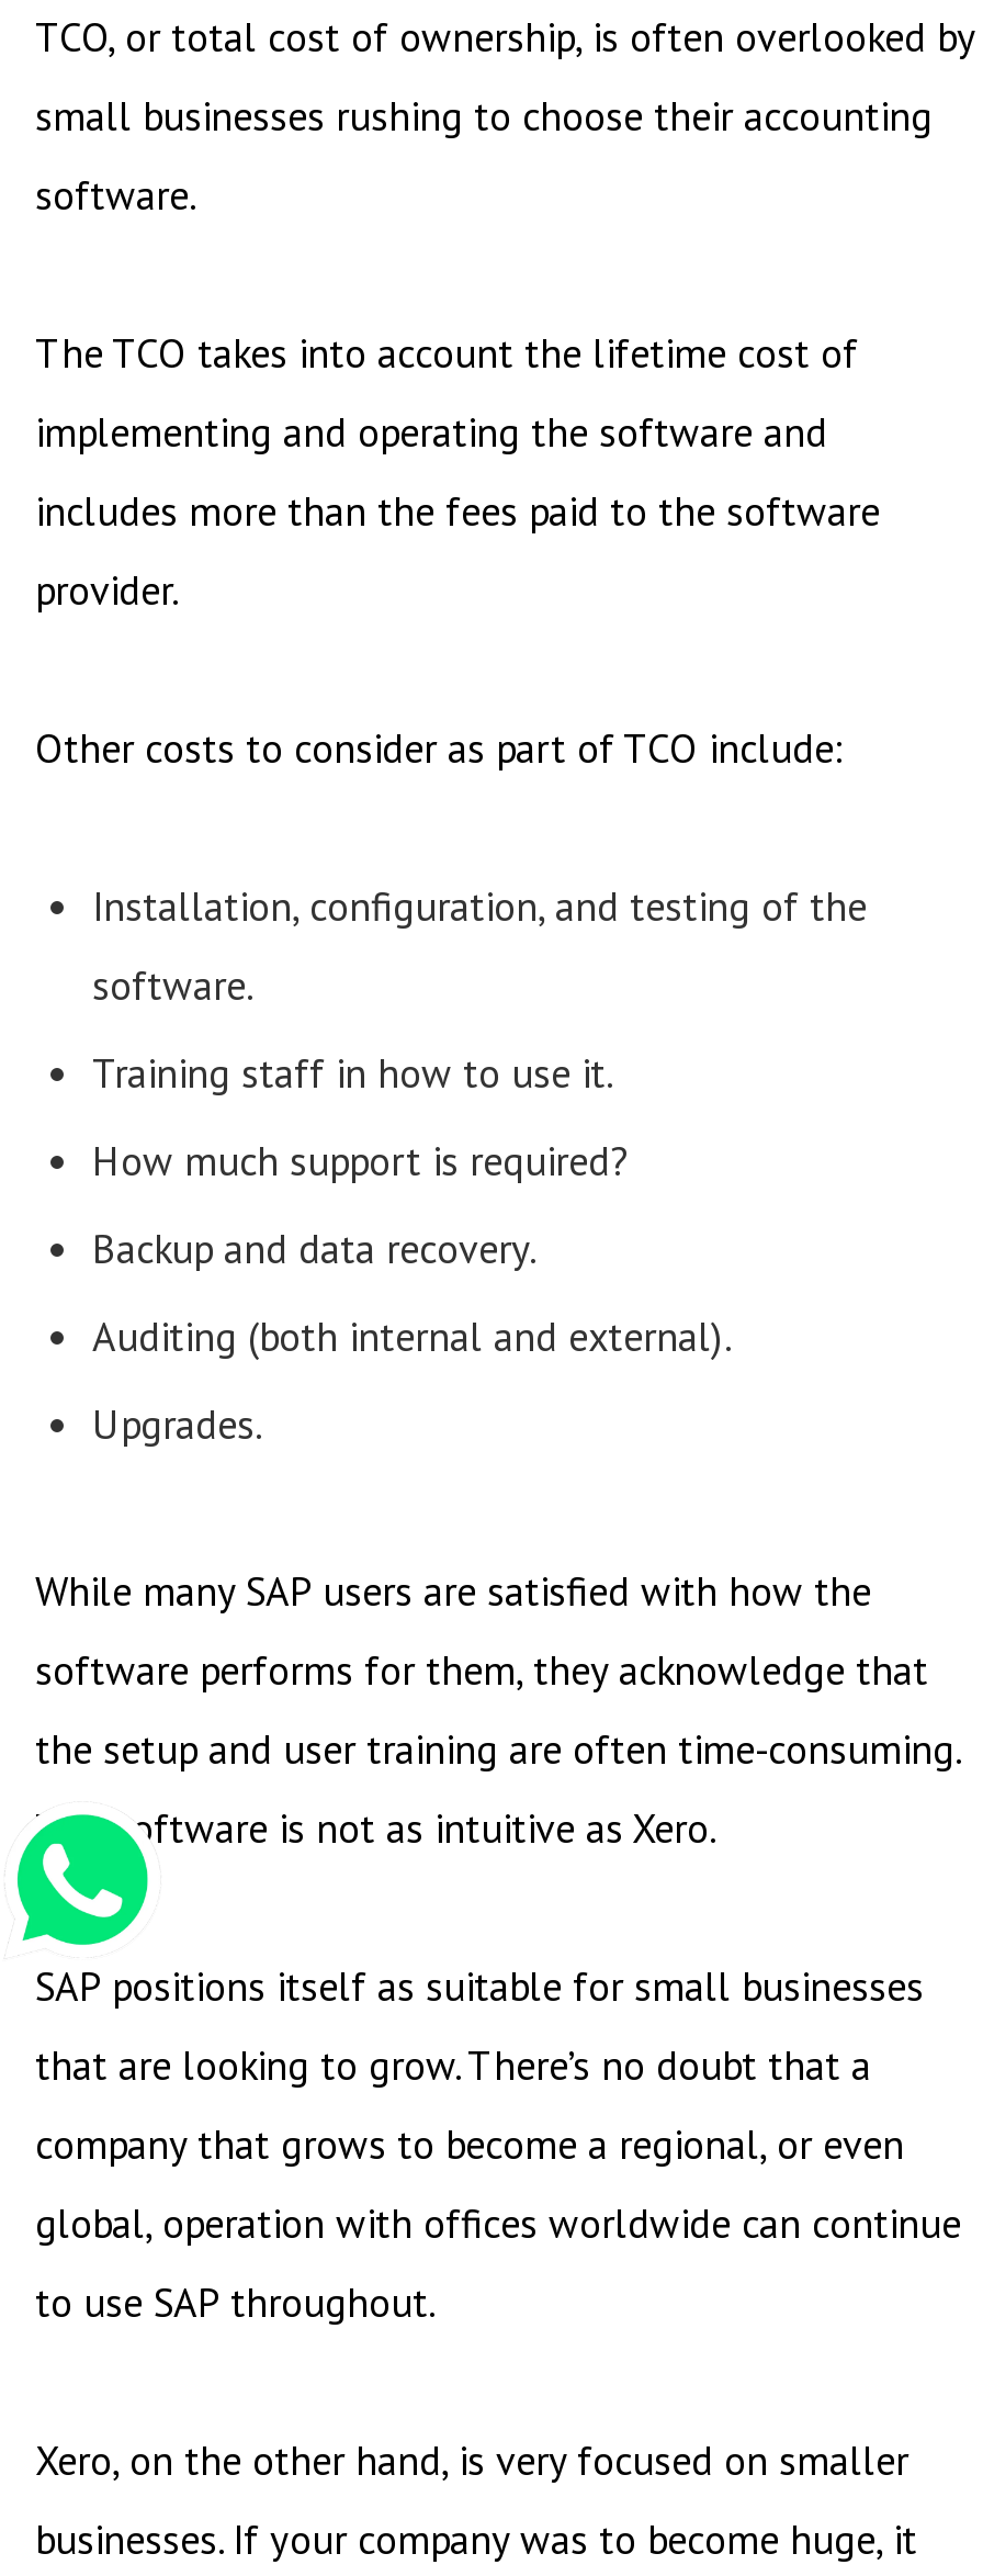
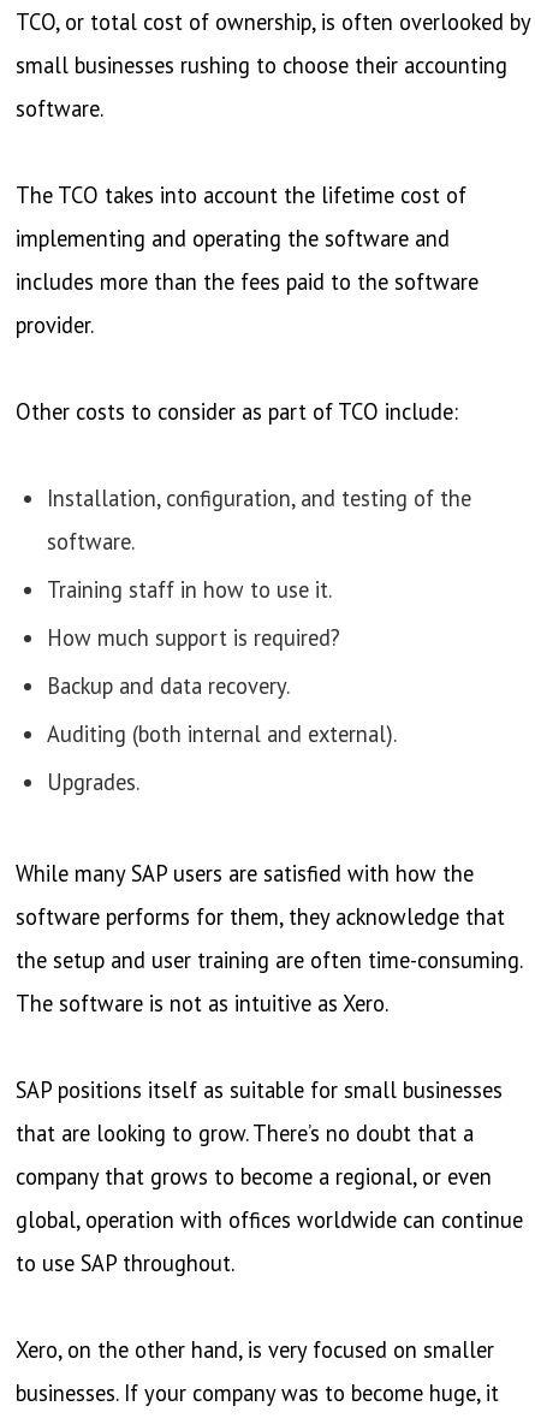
- [image]
